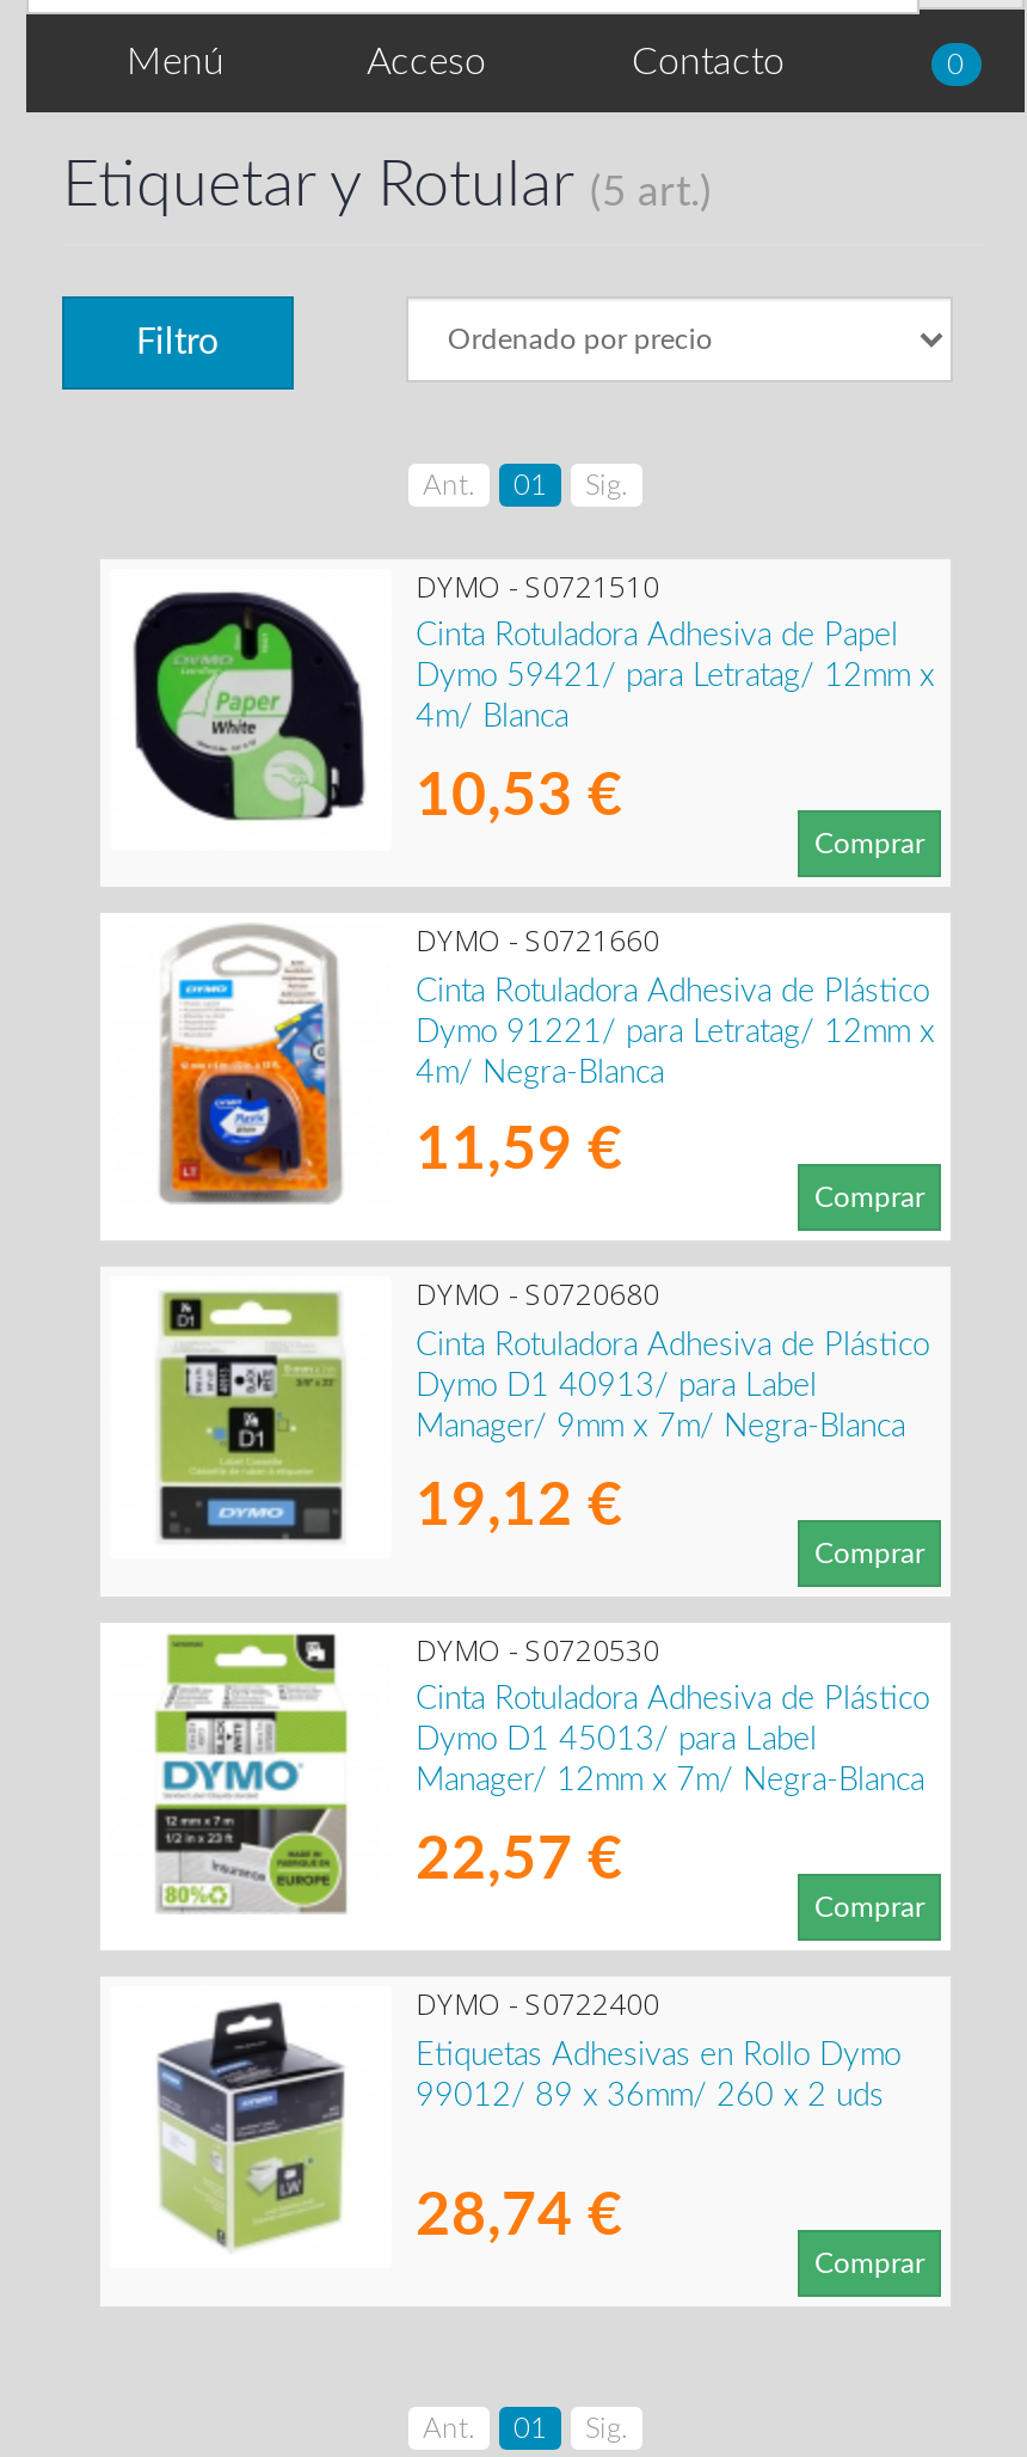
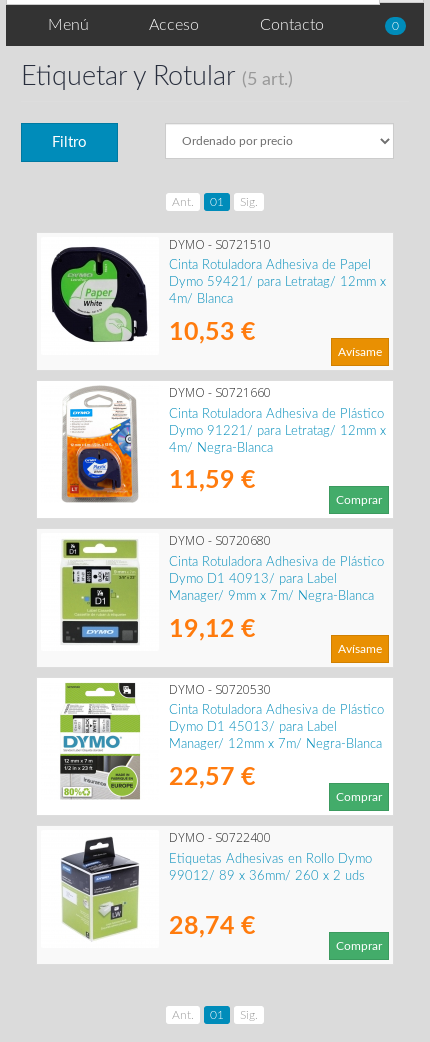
- Comprar
+ Avísame

- Comprar
+ Avísame
